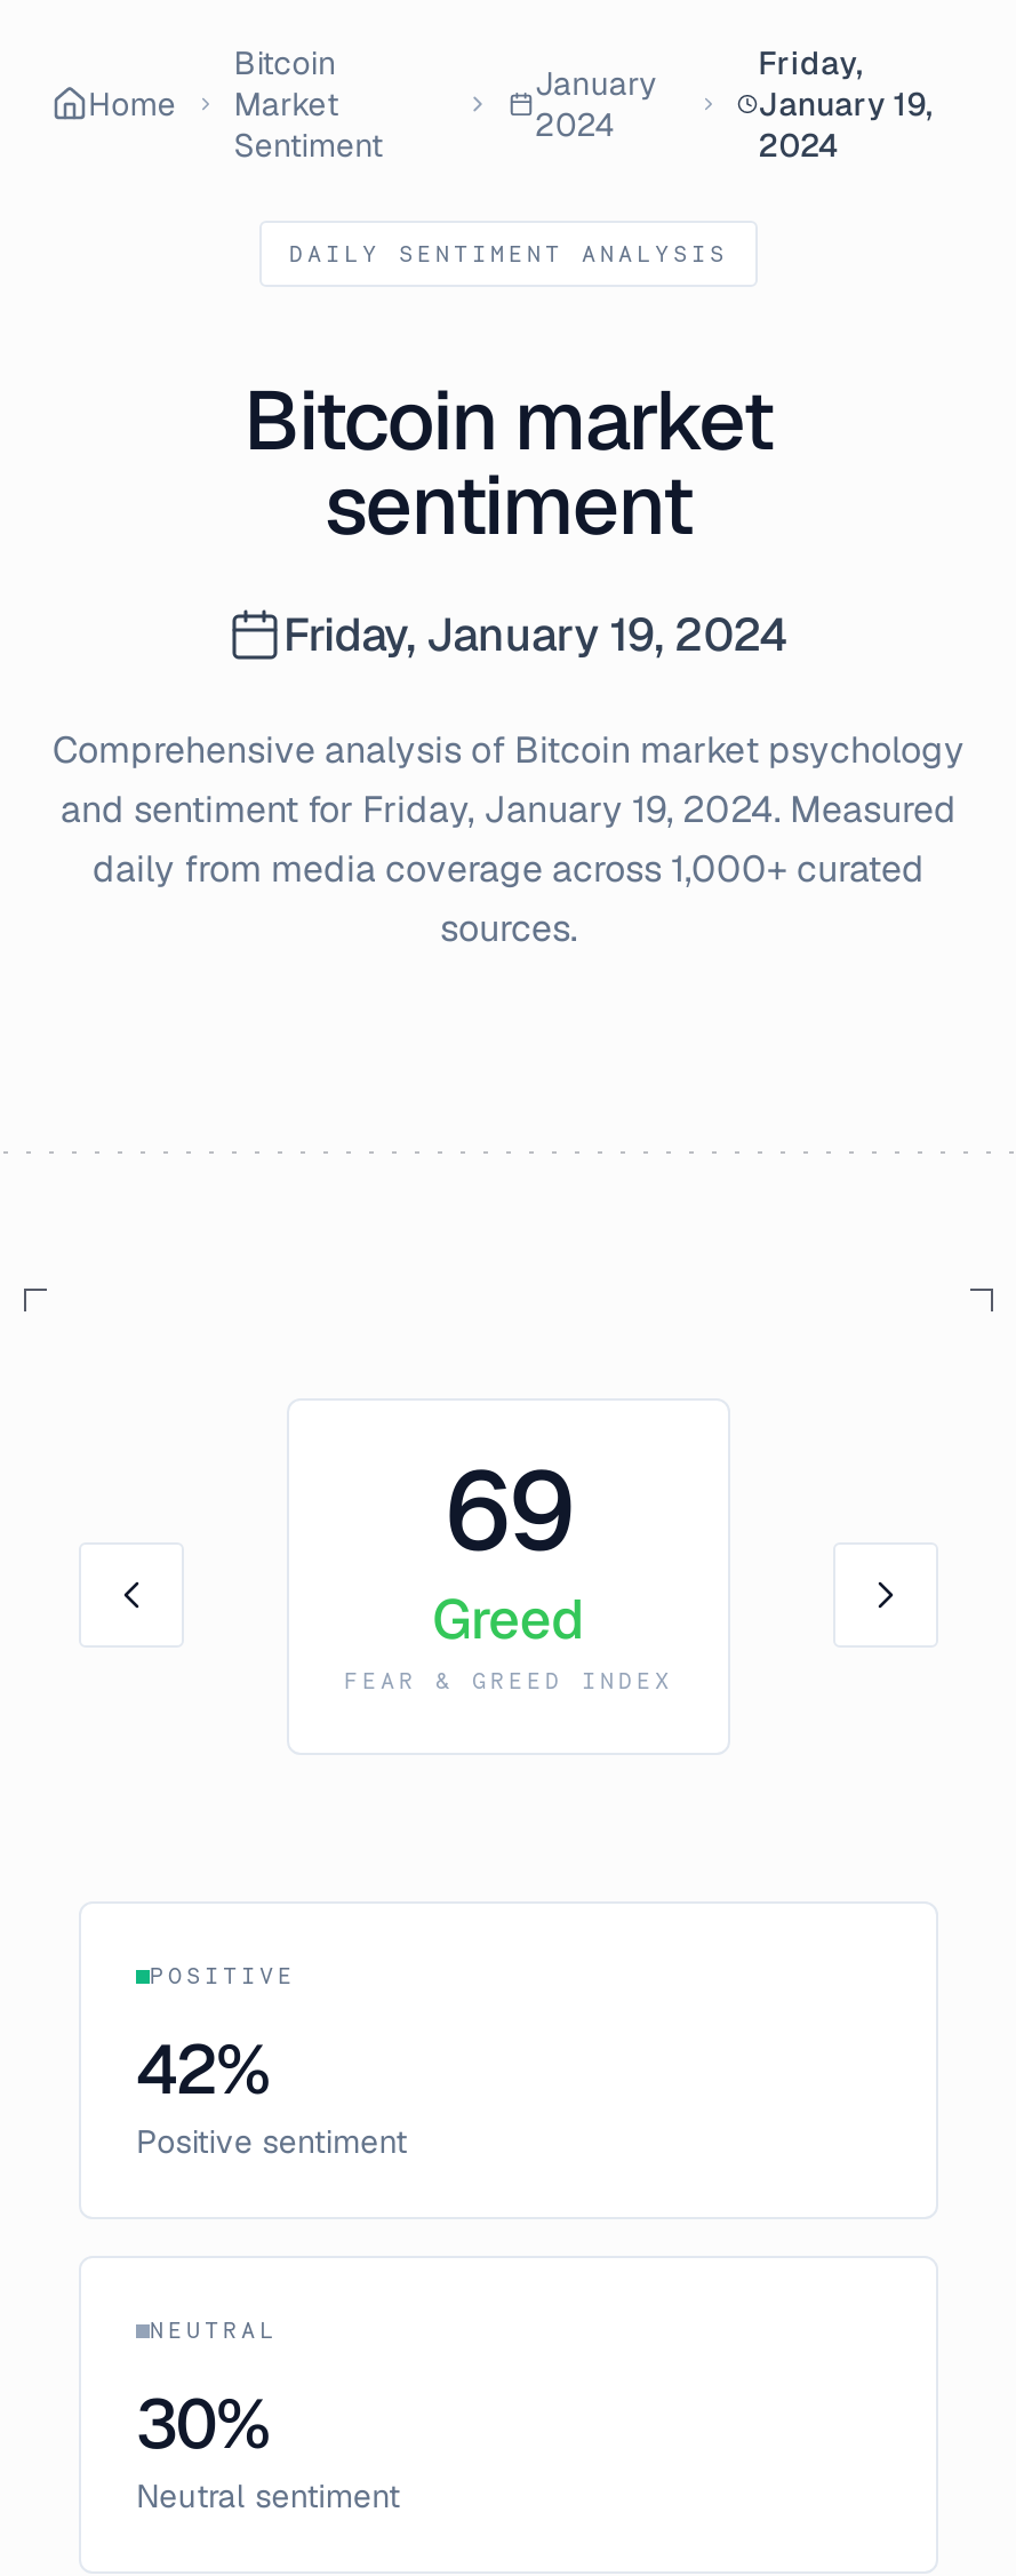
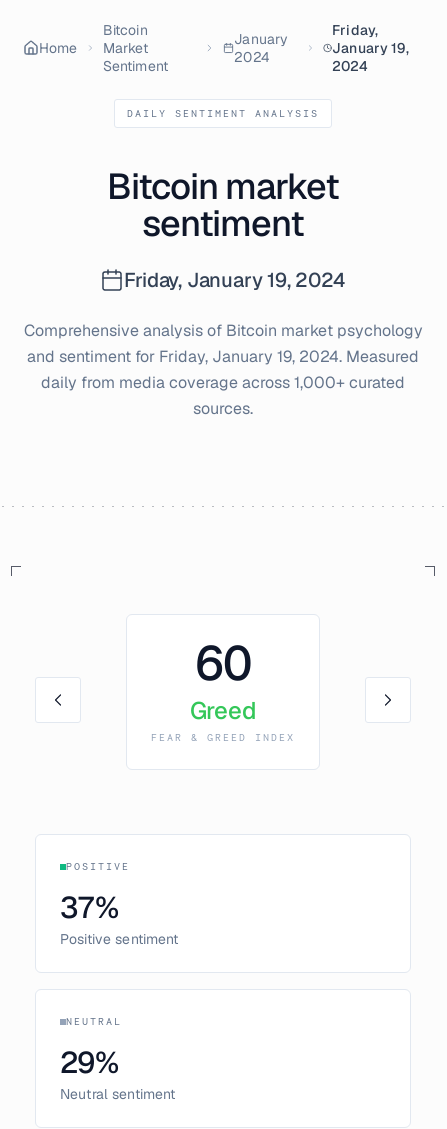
- 69
+ 60

- 42%
+ 37%

- 30%
+ 29%
